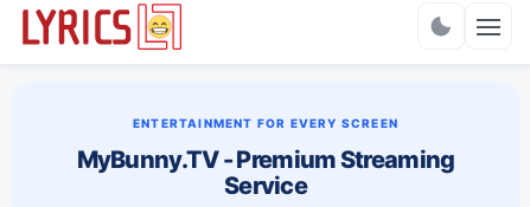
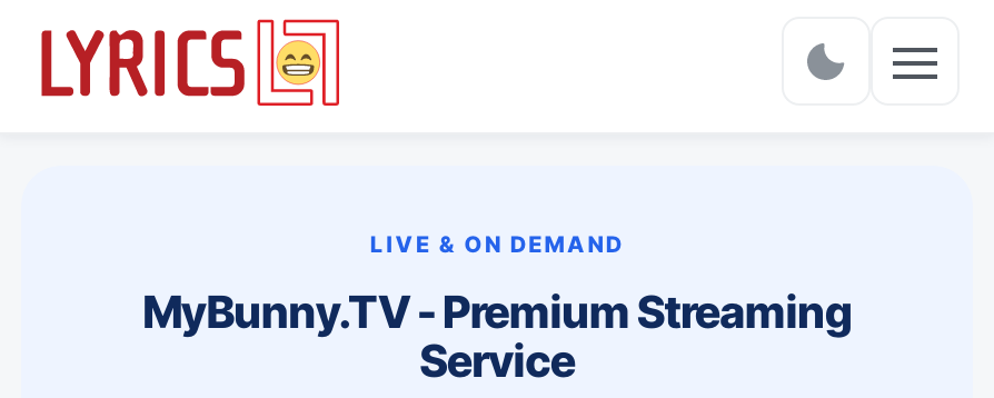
- ENTERTAINMENT FOR EVERY SCREEN
+ LIVE & ON DEMAND
